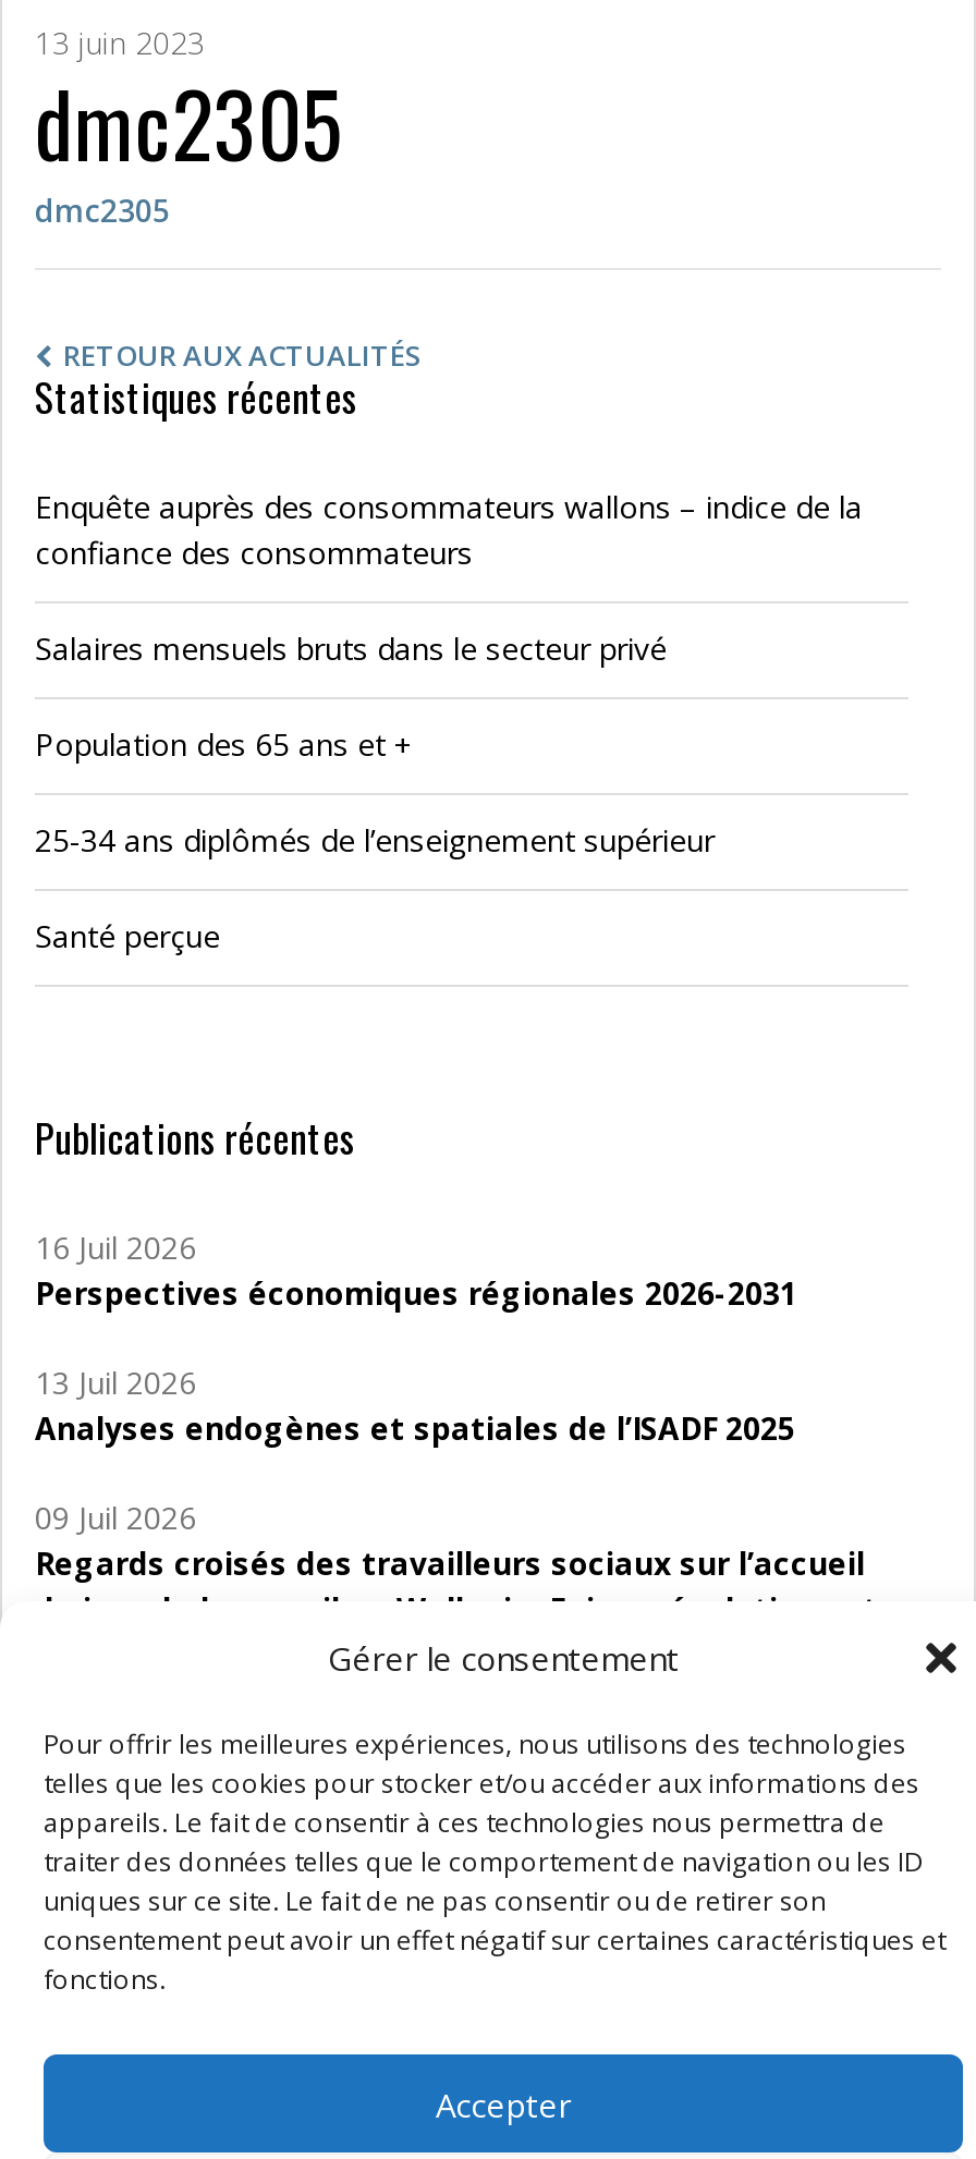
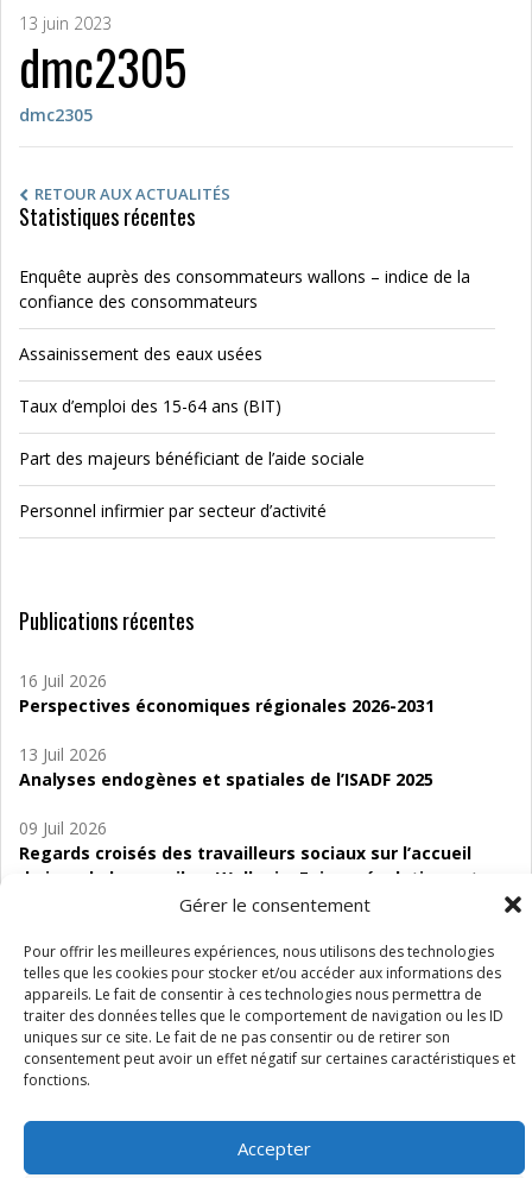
- Salaires mensuels bruts dans le secteur privé
+ Assainissement des eaux usées

- Population des 65 ans et +
+ Taux d’emploi des 15-64 ans (BIT)

- 25-34 ans diplômés de l’enseignement supérieur
+ Part des majeurs bénéficiant de l’aide sociale

- Santé perçue
+ Personnel infirmier par secteur d’activité
